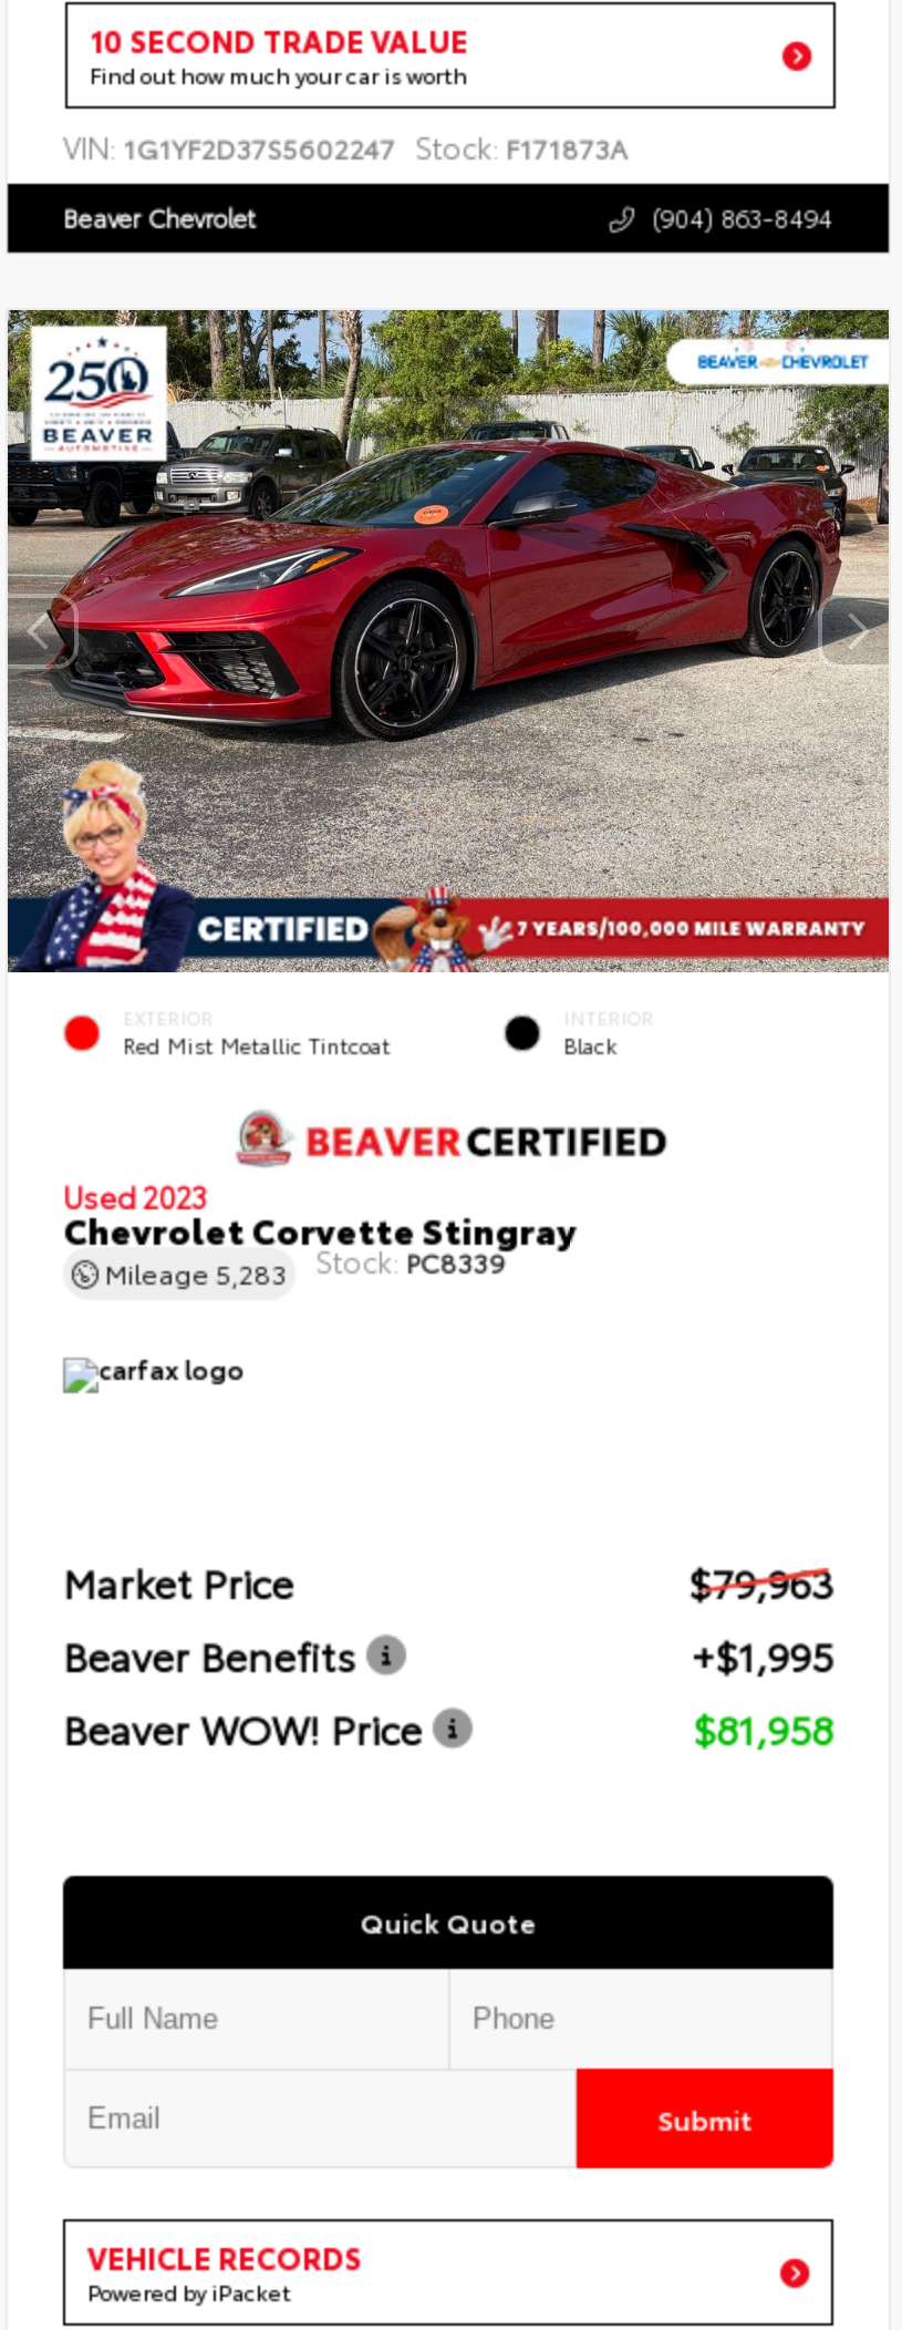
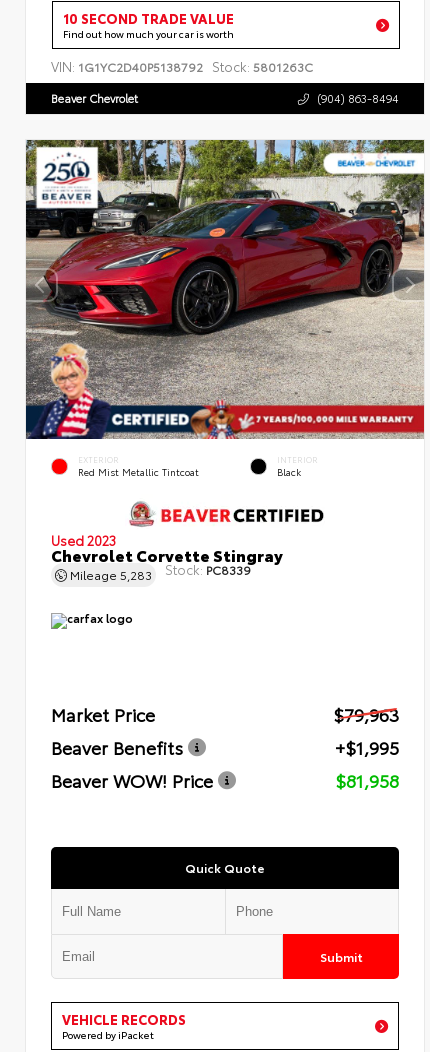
- VIN: 1G1YF2D37S5602247 Stock: F171873A
+ VIN: 1G1YC2D40P5138792 Stock: 5801263C
